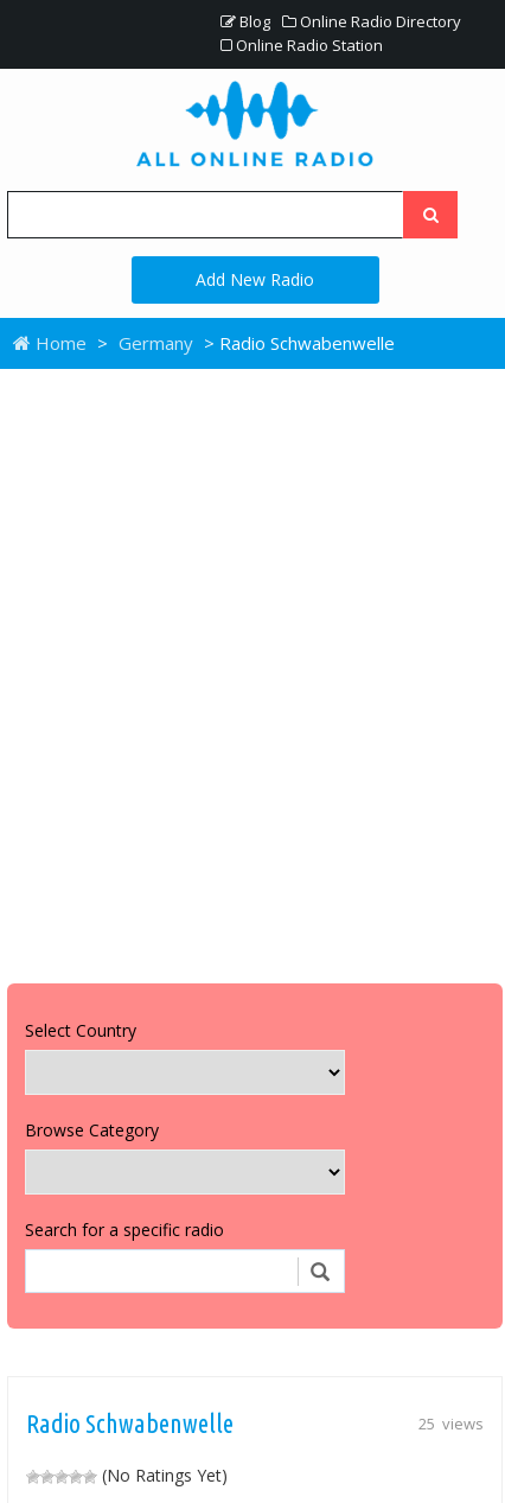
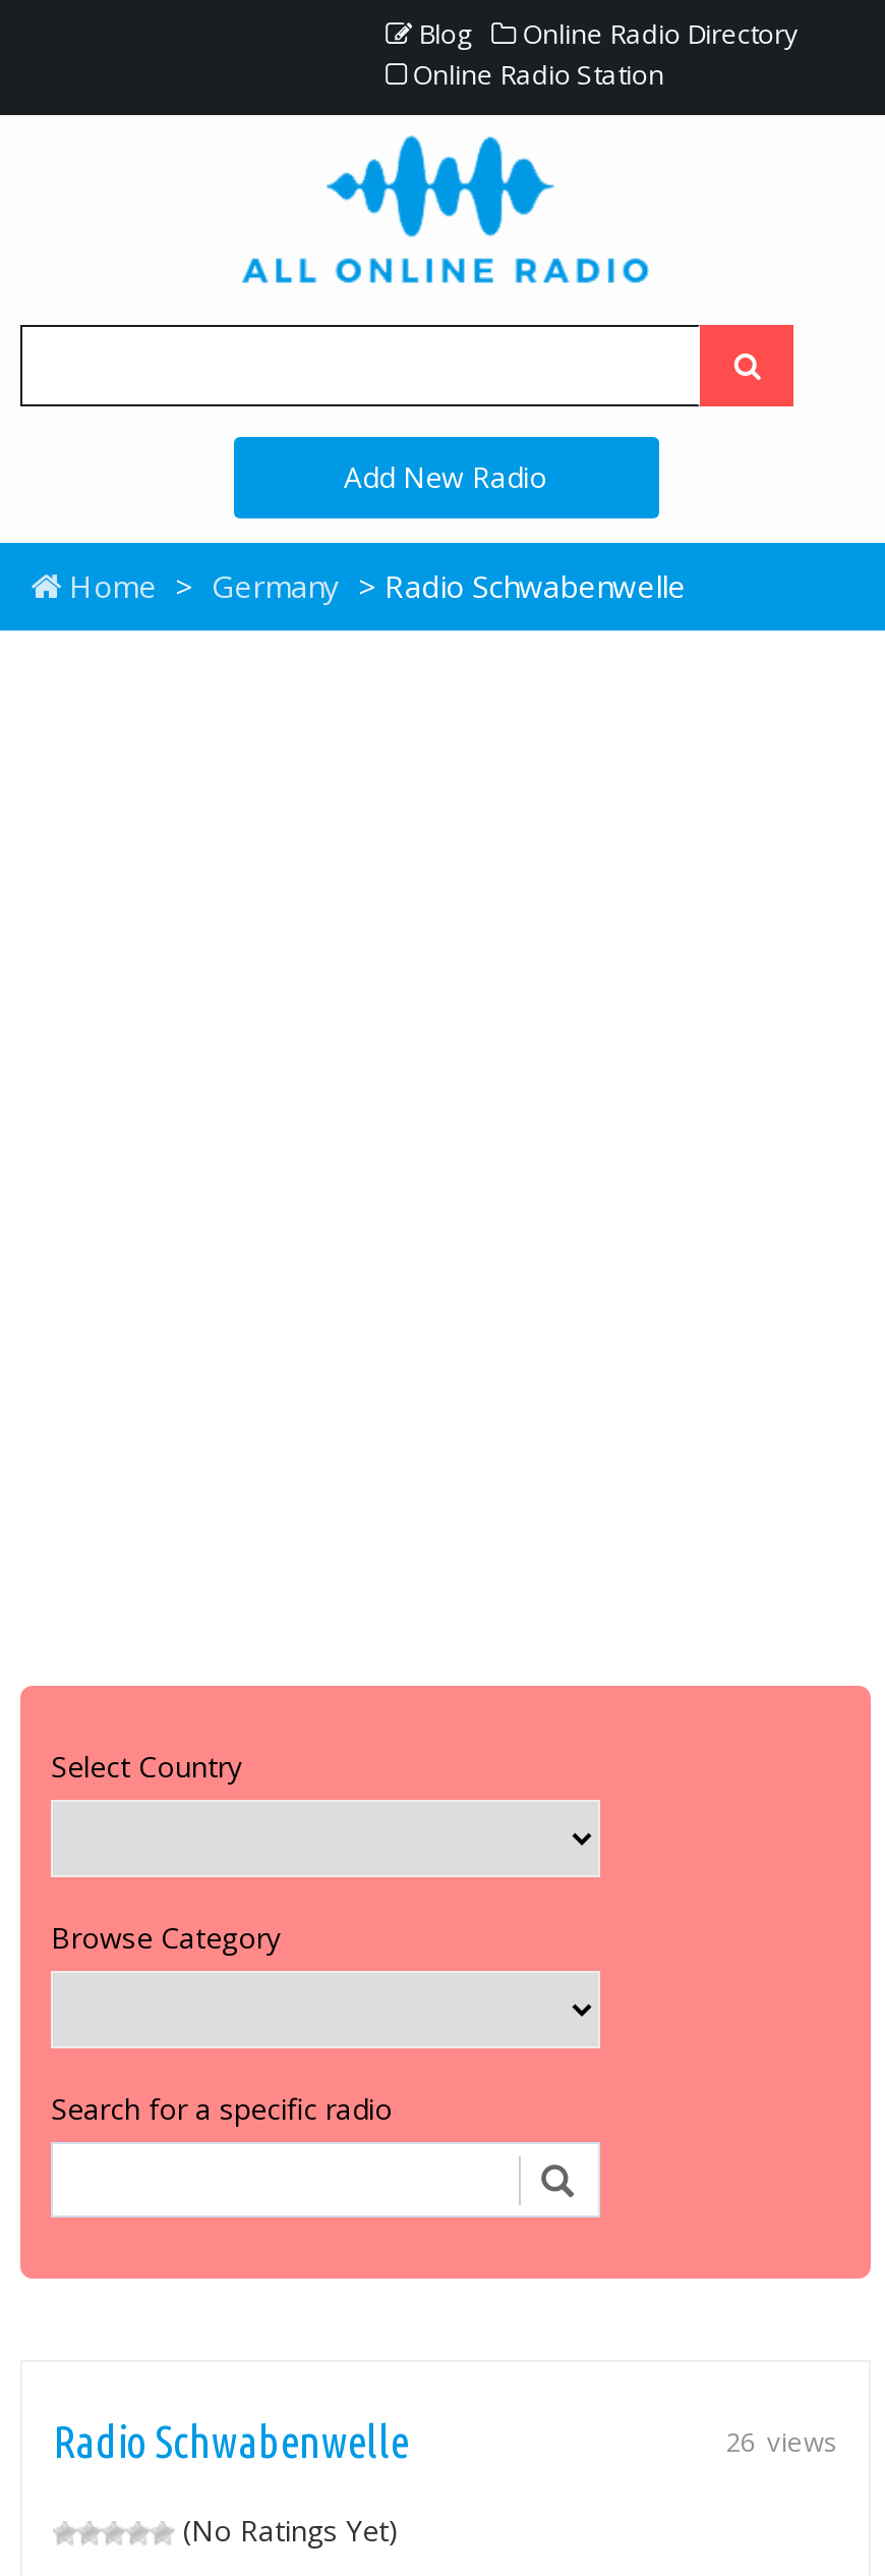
- 25 views
+ 26 views
